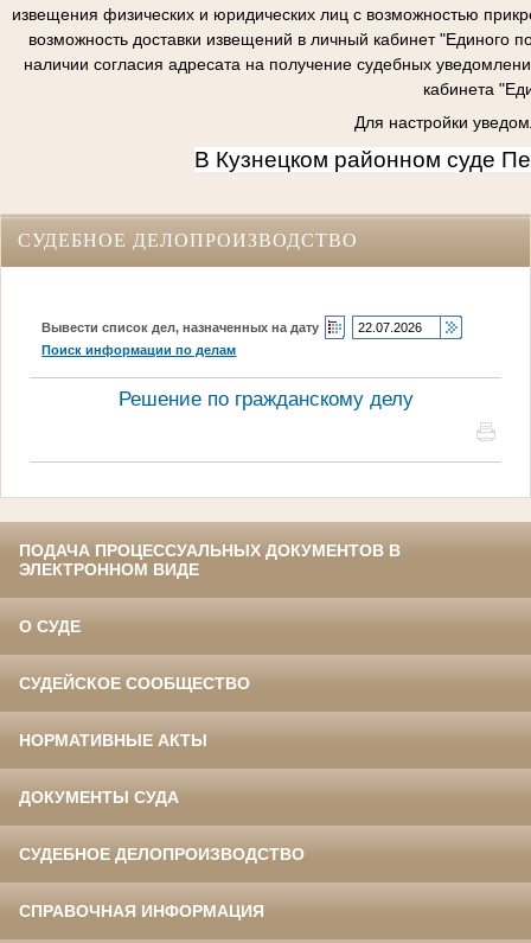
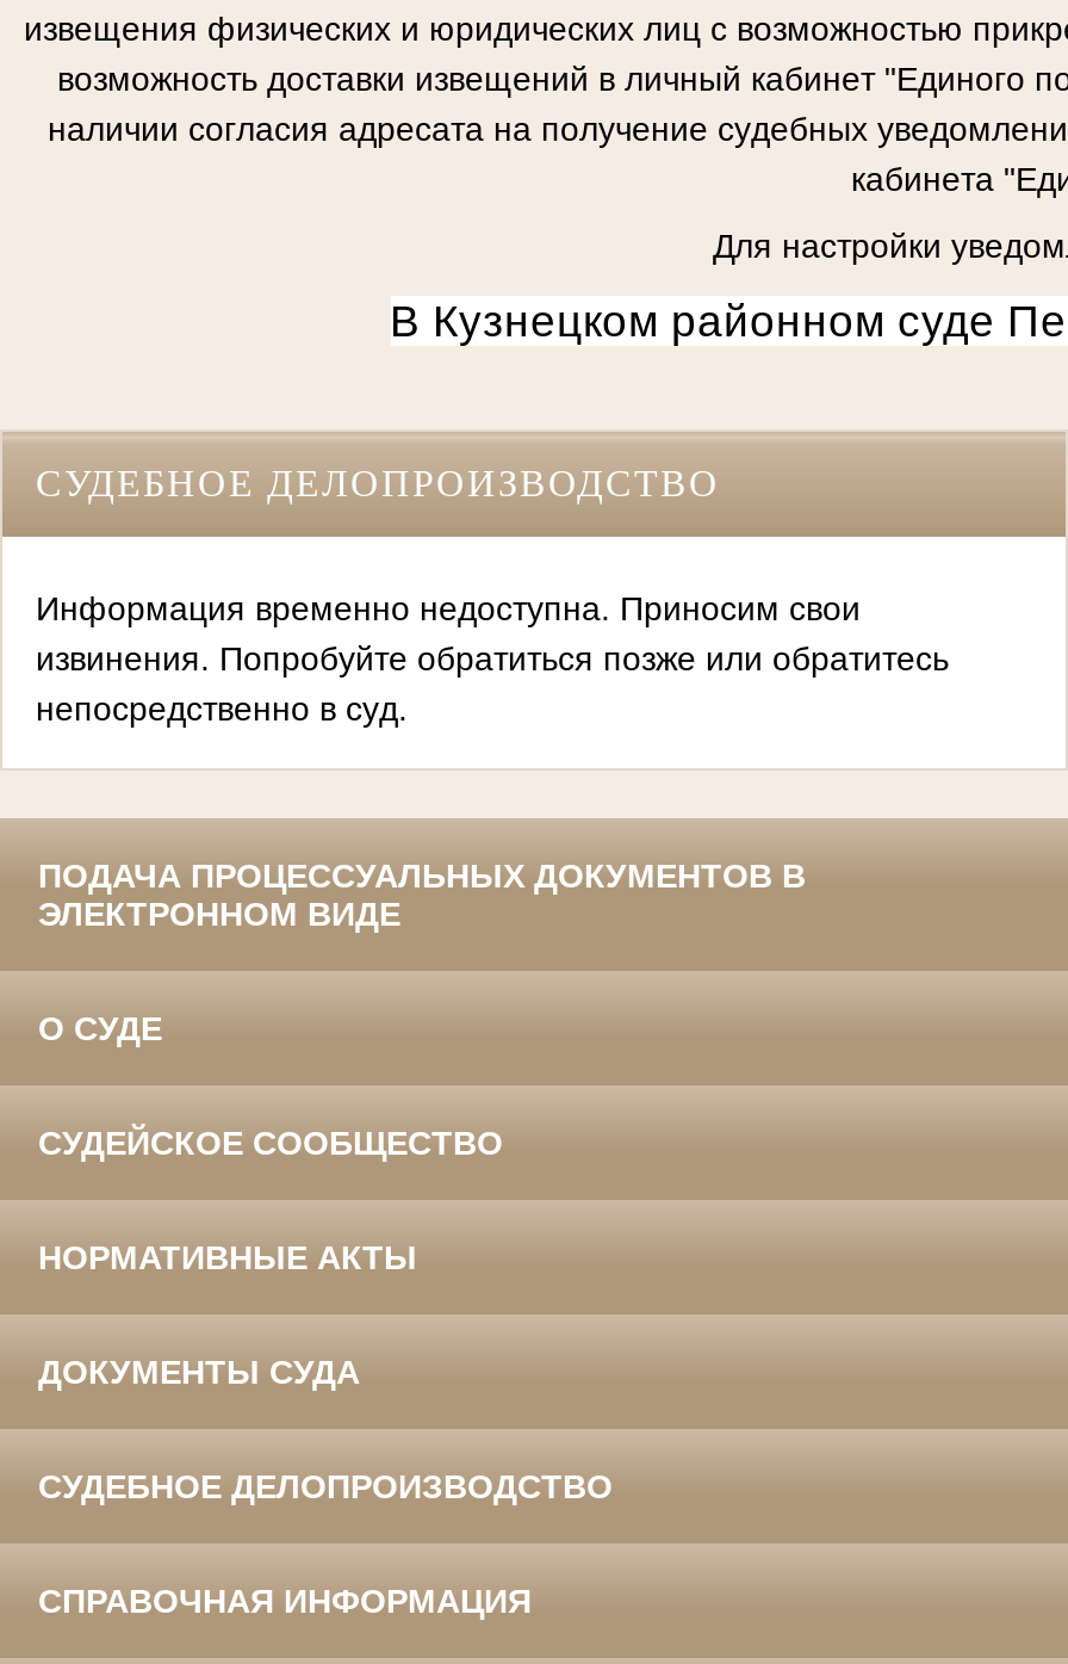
- Вывести список дел, назначенных на дату
- Поиск информации по делам
- Решение по гражданскому делу
+ Информация временно недоступна. Приносим свои
+ извинения. Попробуйте обратиться позже или обратитесь
+ непосредственно в суд.
